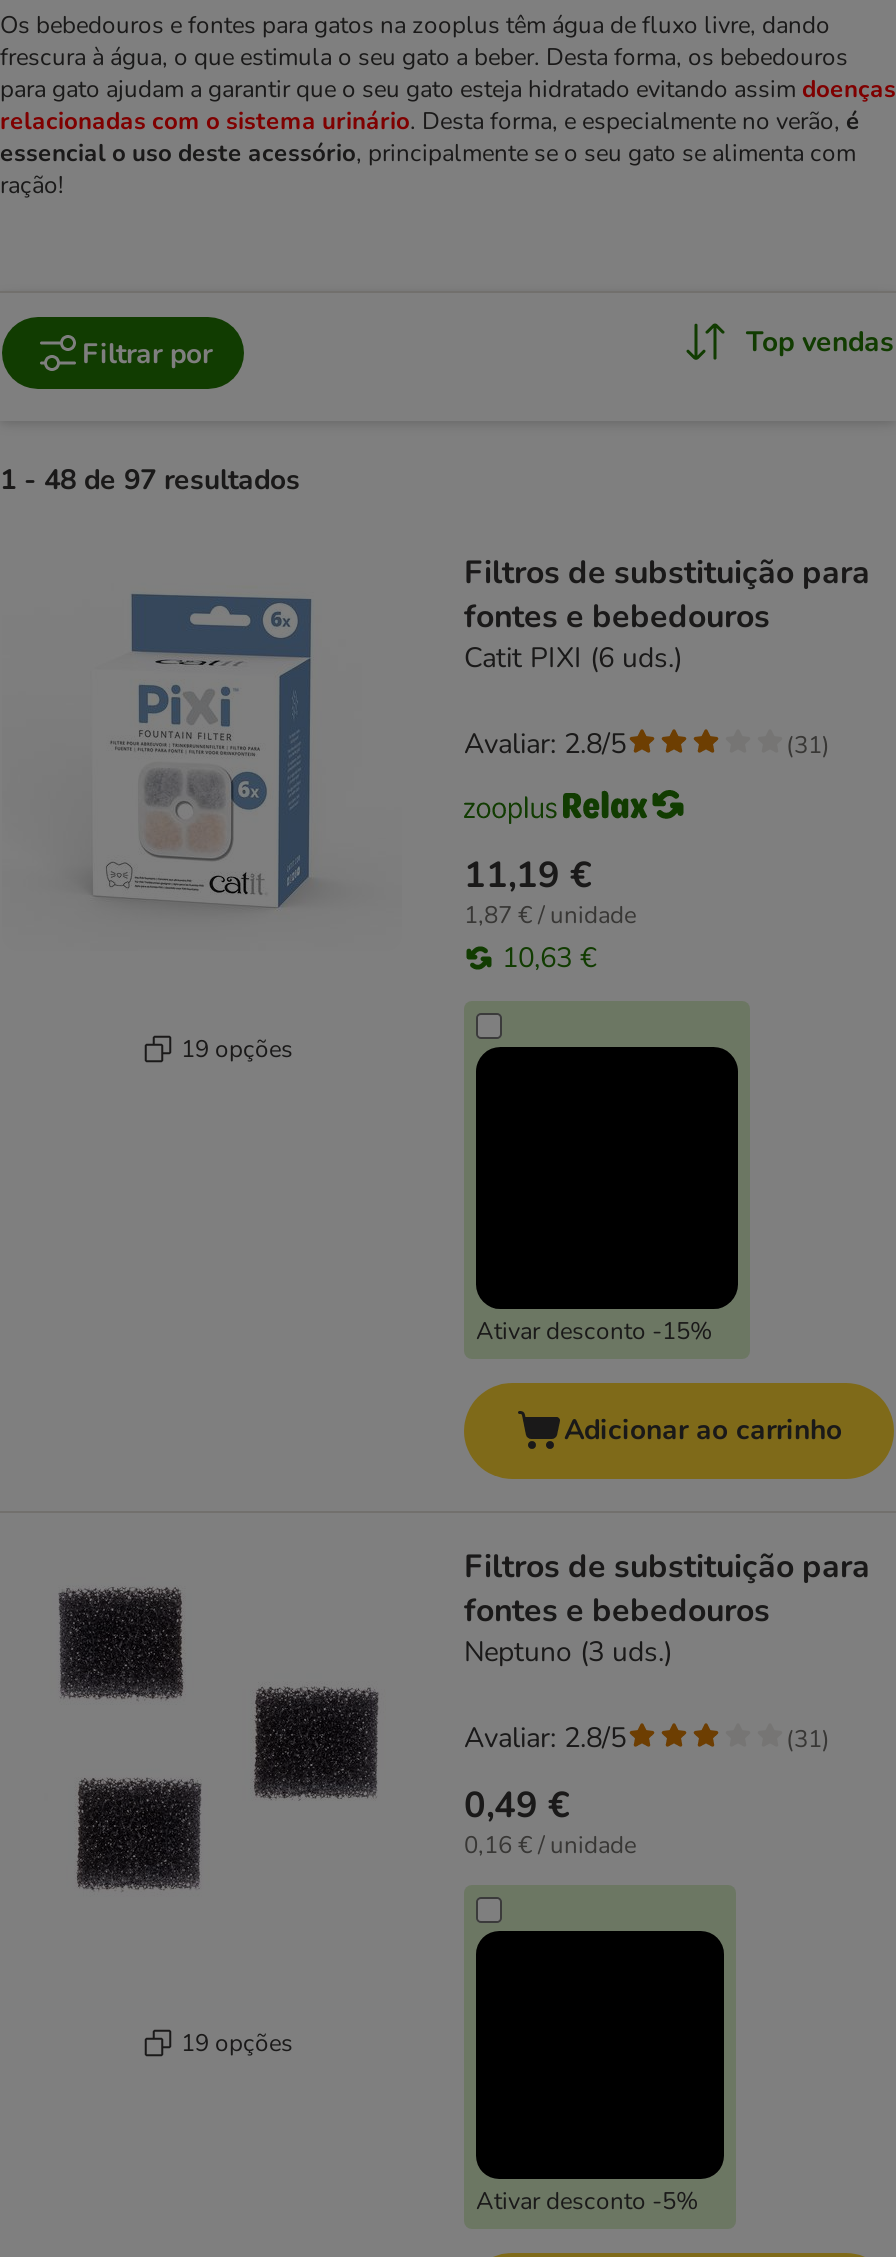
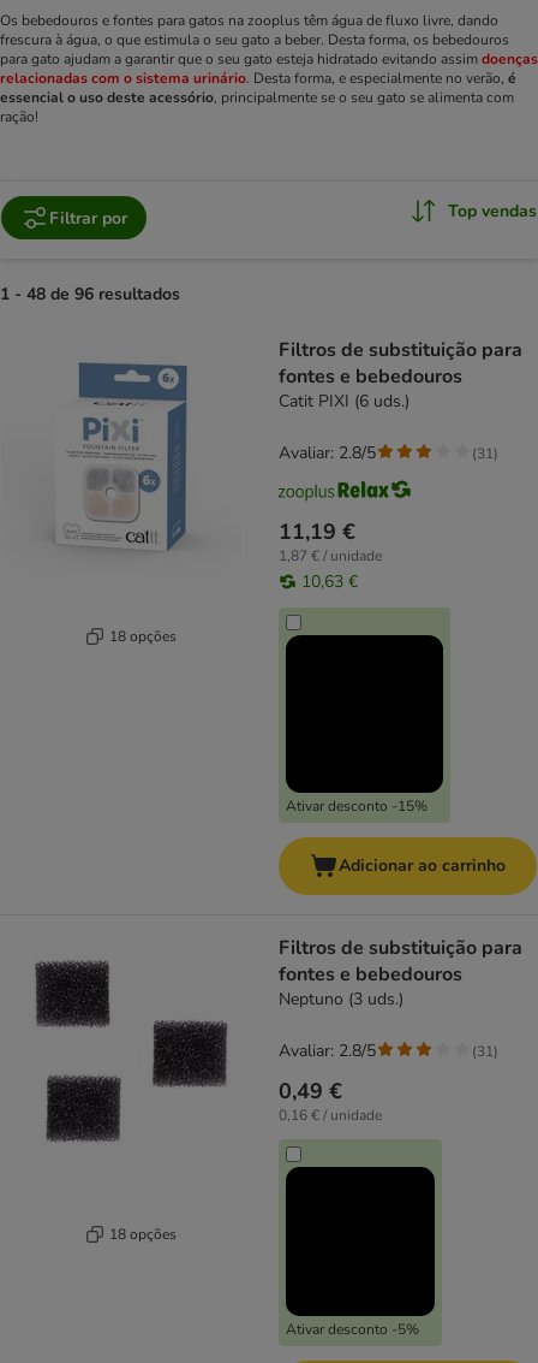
- 1 - 48 de 97 resultados
+ 1 - 48 de 96 resultados

- 19 opções
+ 18 opções

- 19 opções
+ 18 opções
